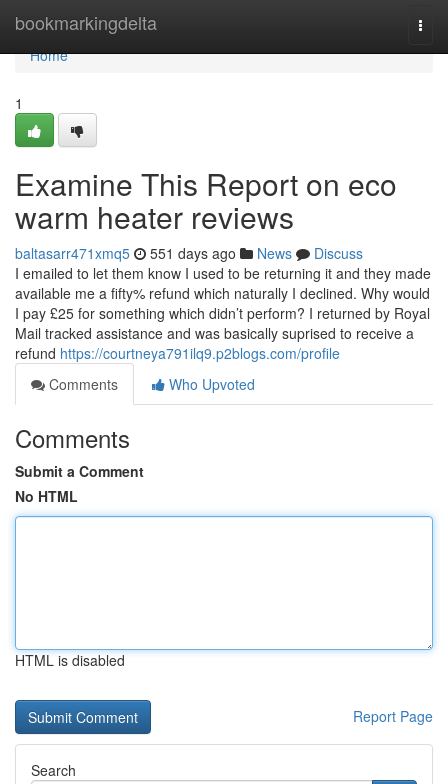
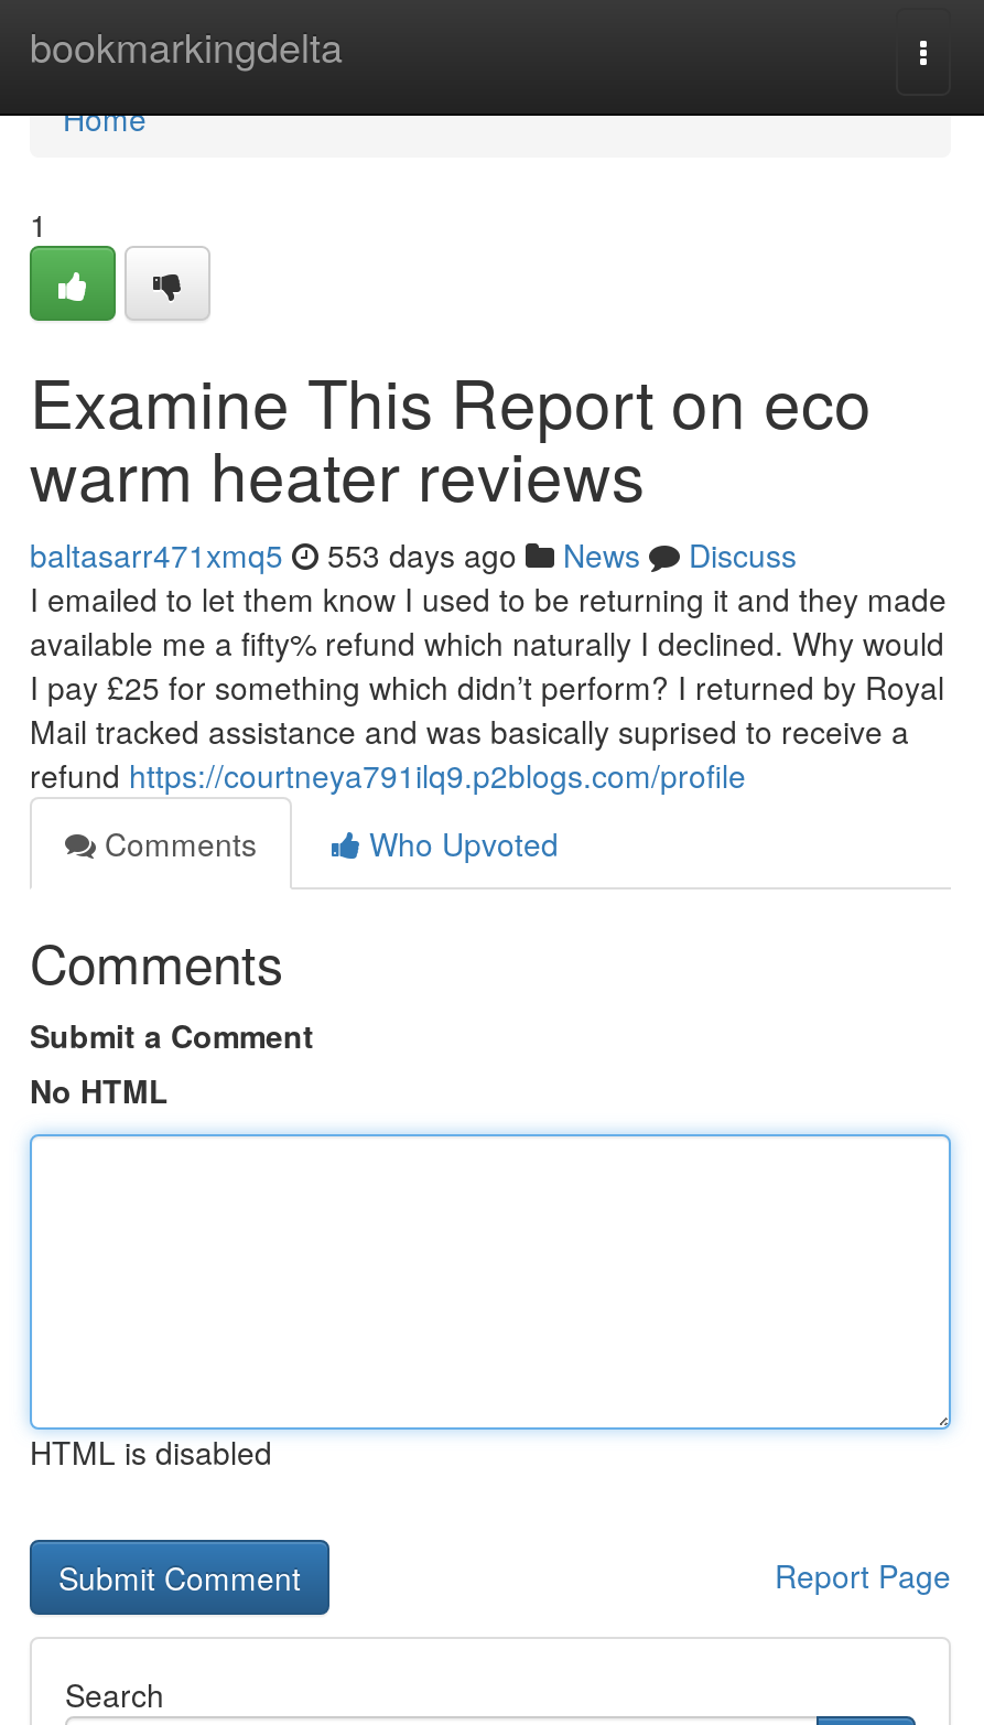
- baltasarr471xmq5 551 days ago News Discuss
+ baltasarr471xmq5 553 days ago News Discuss
